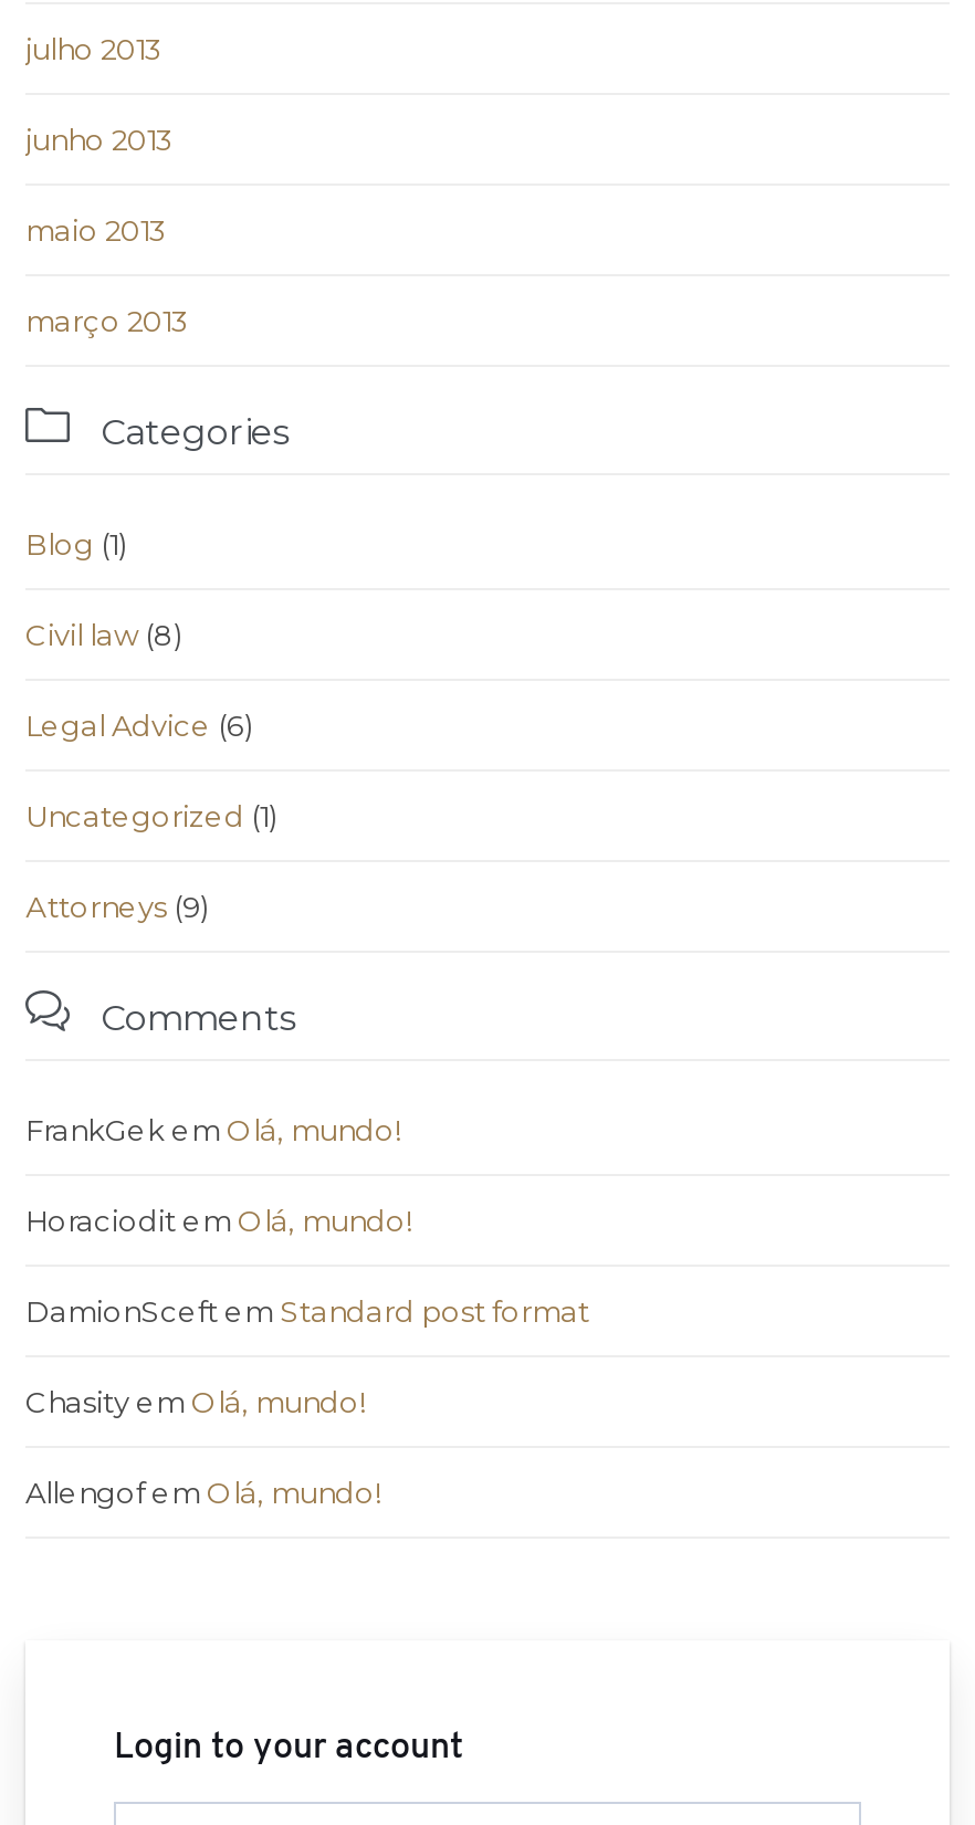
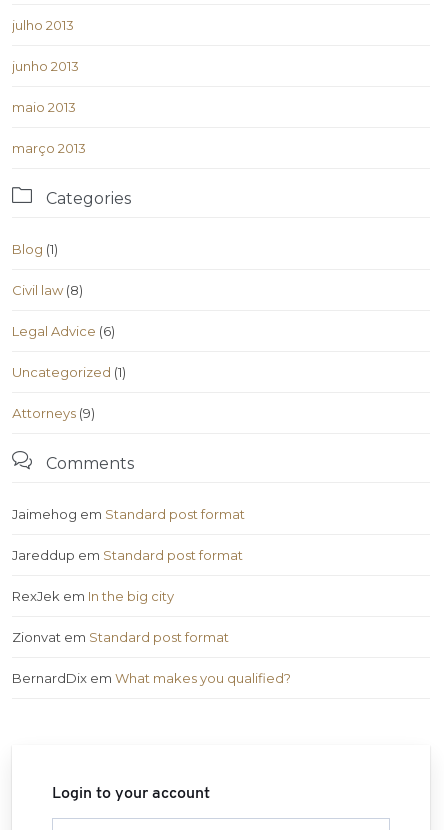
- FrankGek em Olá, mundo!
+ Jaimehog em Standard post format

- Horaciodit em Olá, mundo!
+ Jareddup em Standard post format

- DamionSceft em Standard post format
+ RexJek em In the big city

- Chasity em Olá, mundo!
+ Zionvat em Standard post format

- Allengofem Olá, mundo!
+ BernardDixem What makes you qualified?
